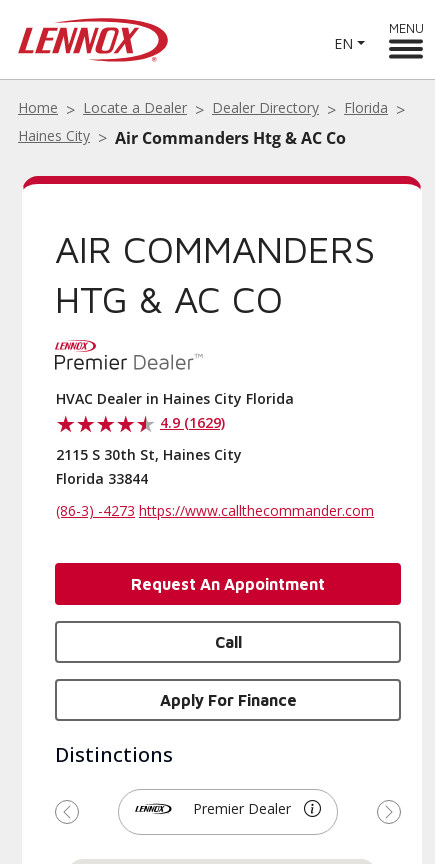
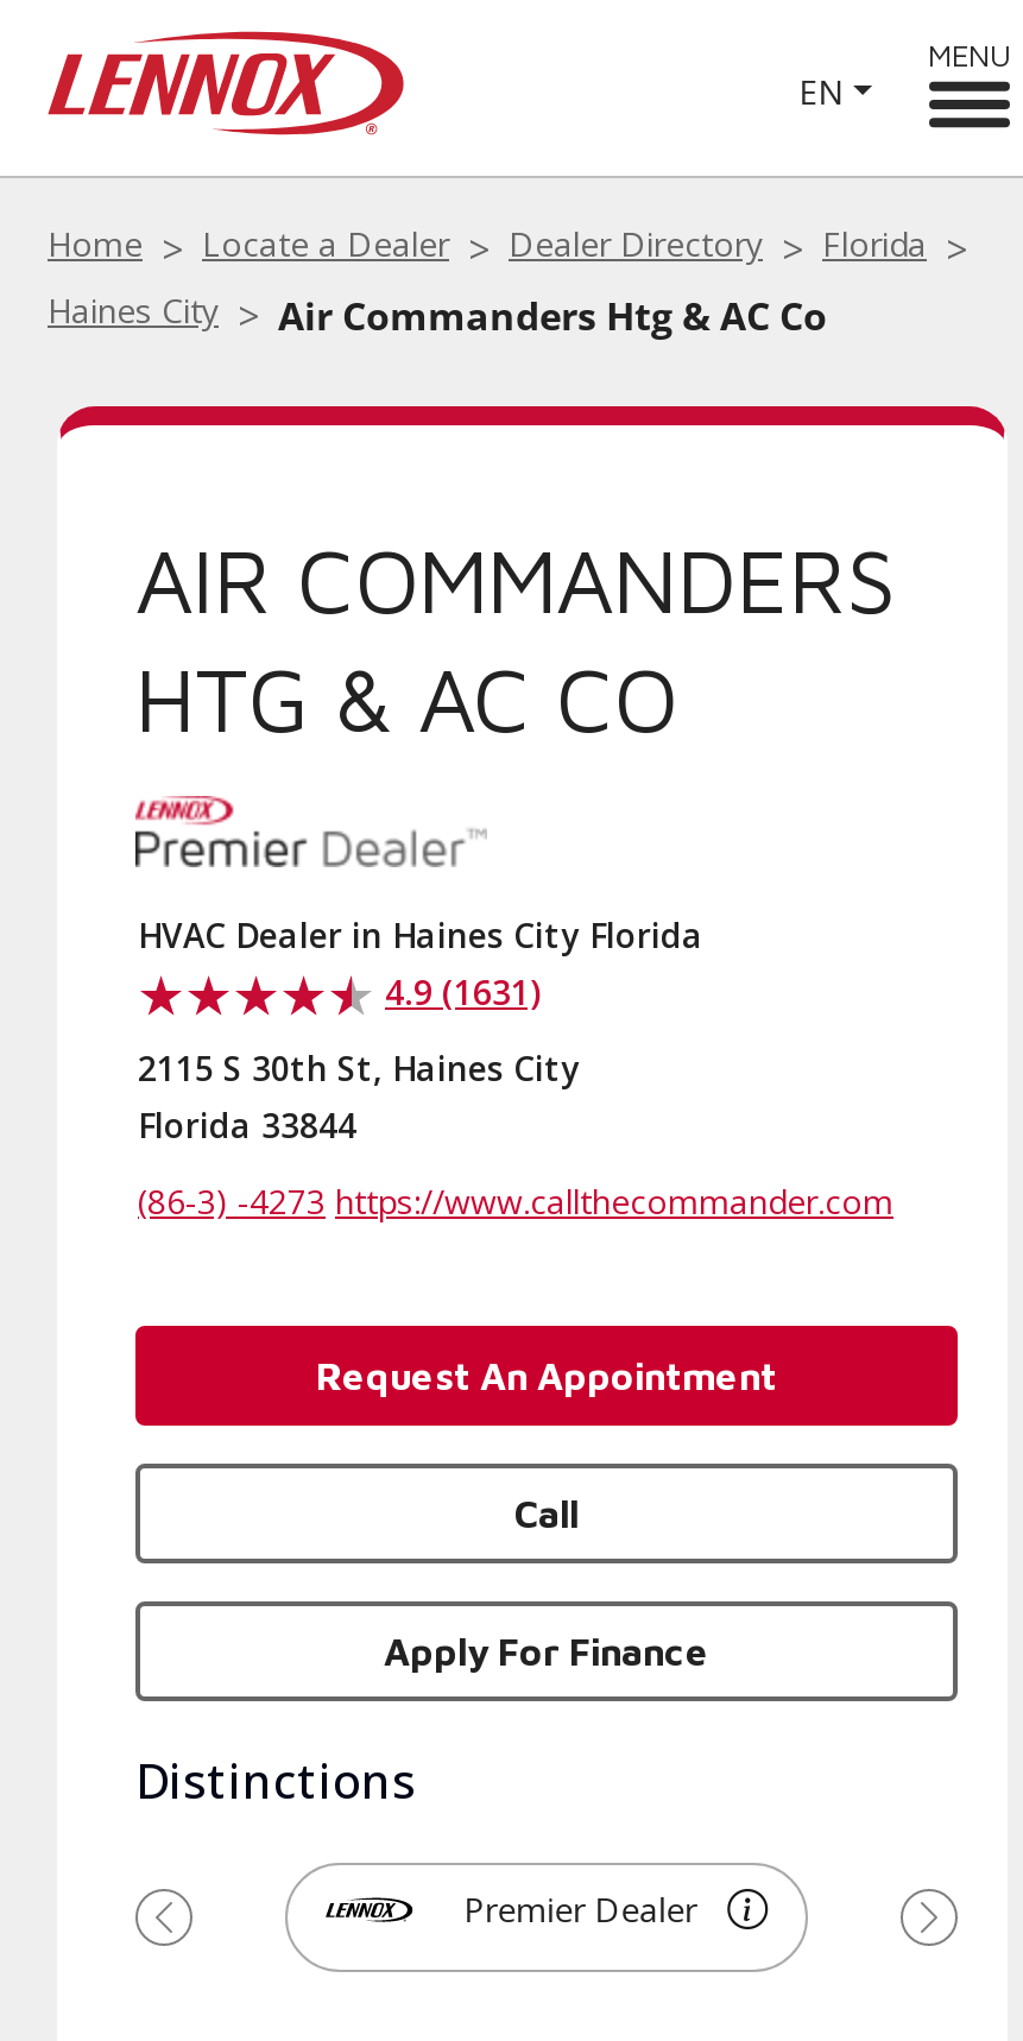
- 4.9 (1629)
+ 4.9 (1631)
